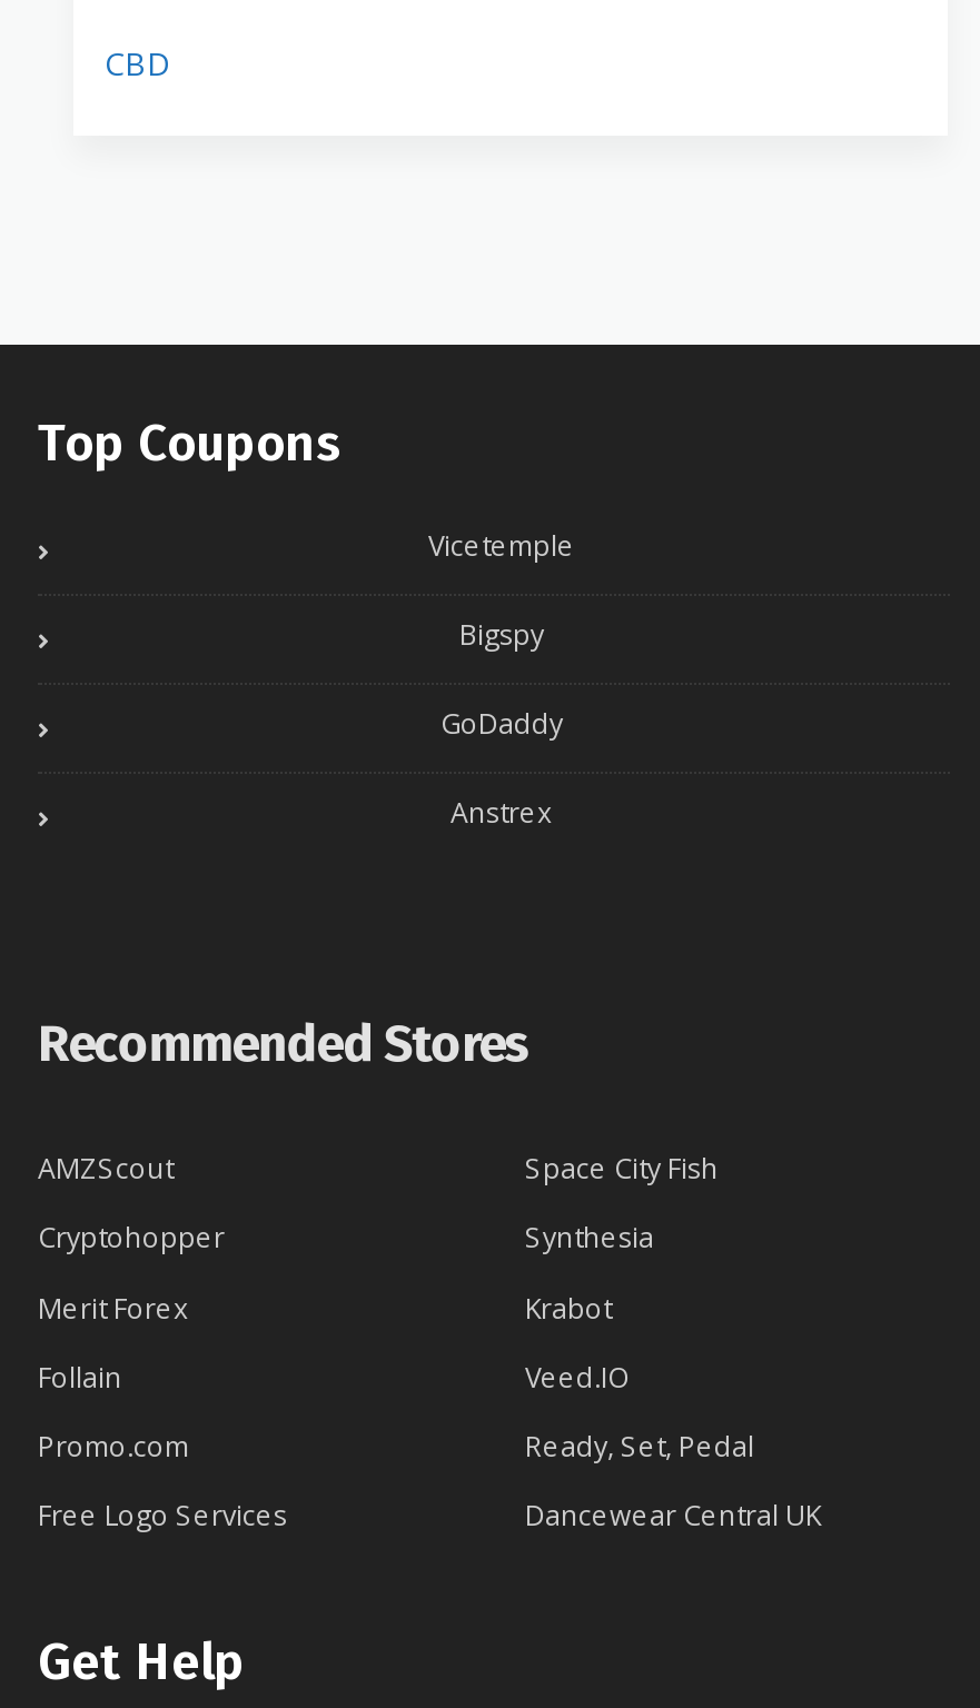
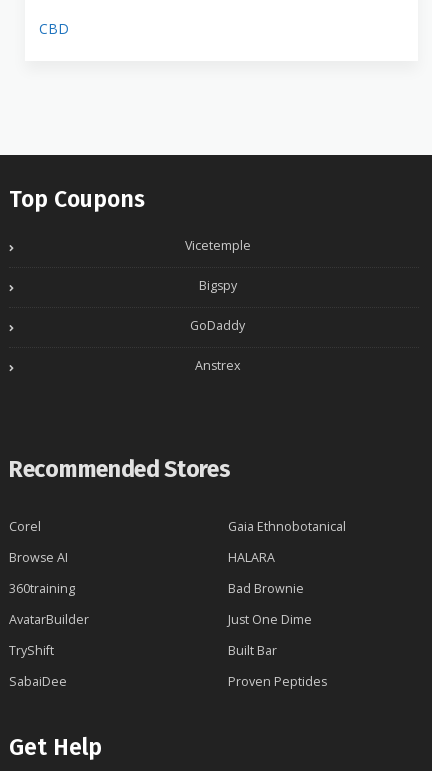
- AMZScout
- Space City Fish
+ Corel
+ Gaia Ethnobotanical

- Cryptohopper
- Synthesia
+ Browse AI
+ HALARA

- Merit Forex
- Krabot
+ 360training
+ Bad Brownie

- Follain
- Veed.IO
+ AvatarBuilder
+ Just One Dime

- Promo.com
- Ready, Set, Pedal
+ TryShift
+ Built Bar

- Free Logo Services
- Dancewear Central UK
+ SabaiDee
+ Proven Peptides
